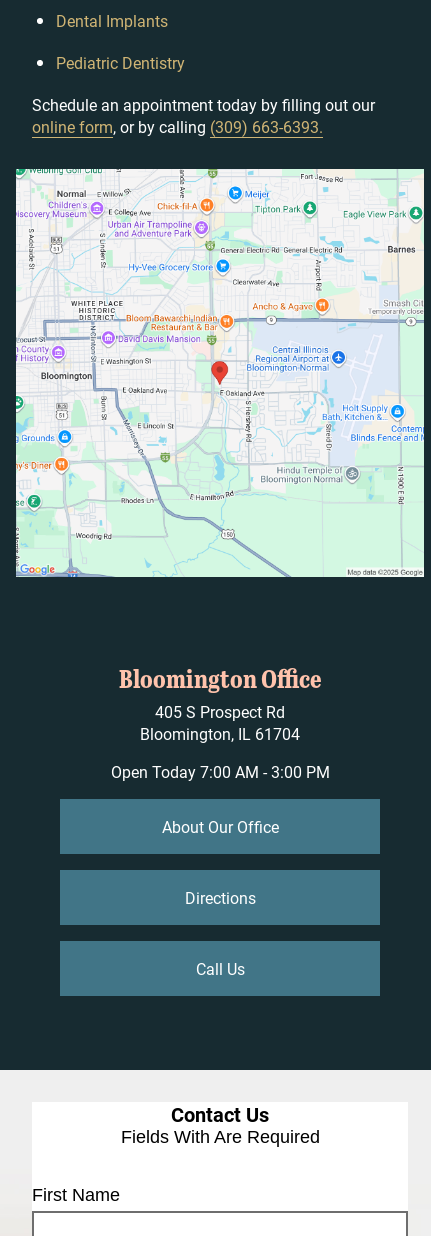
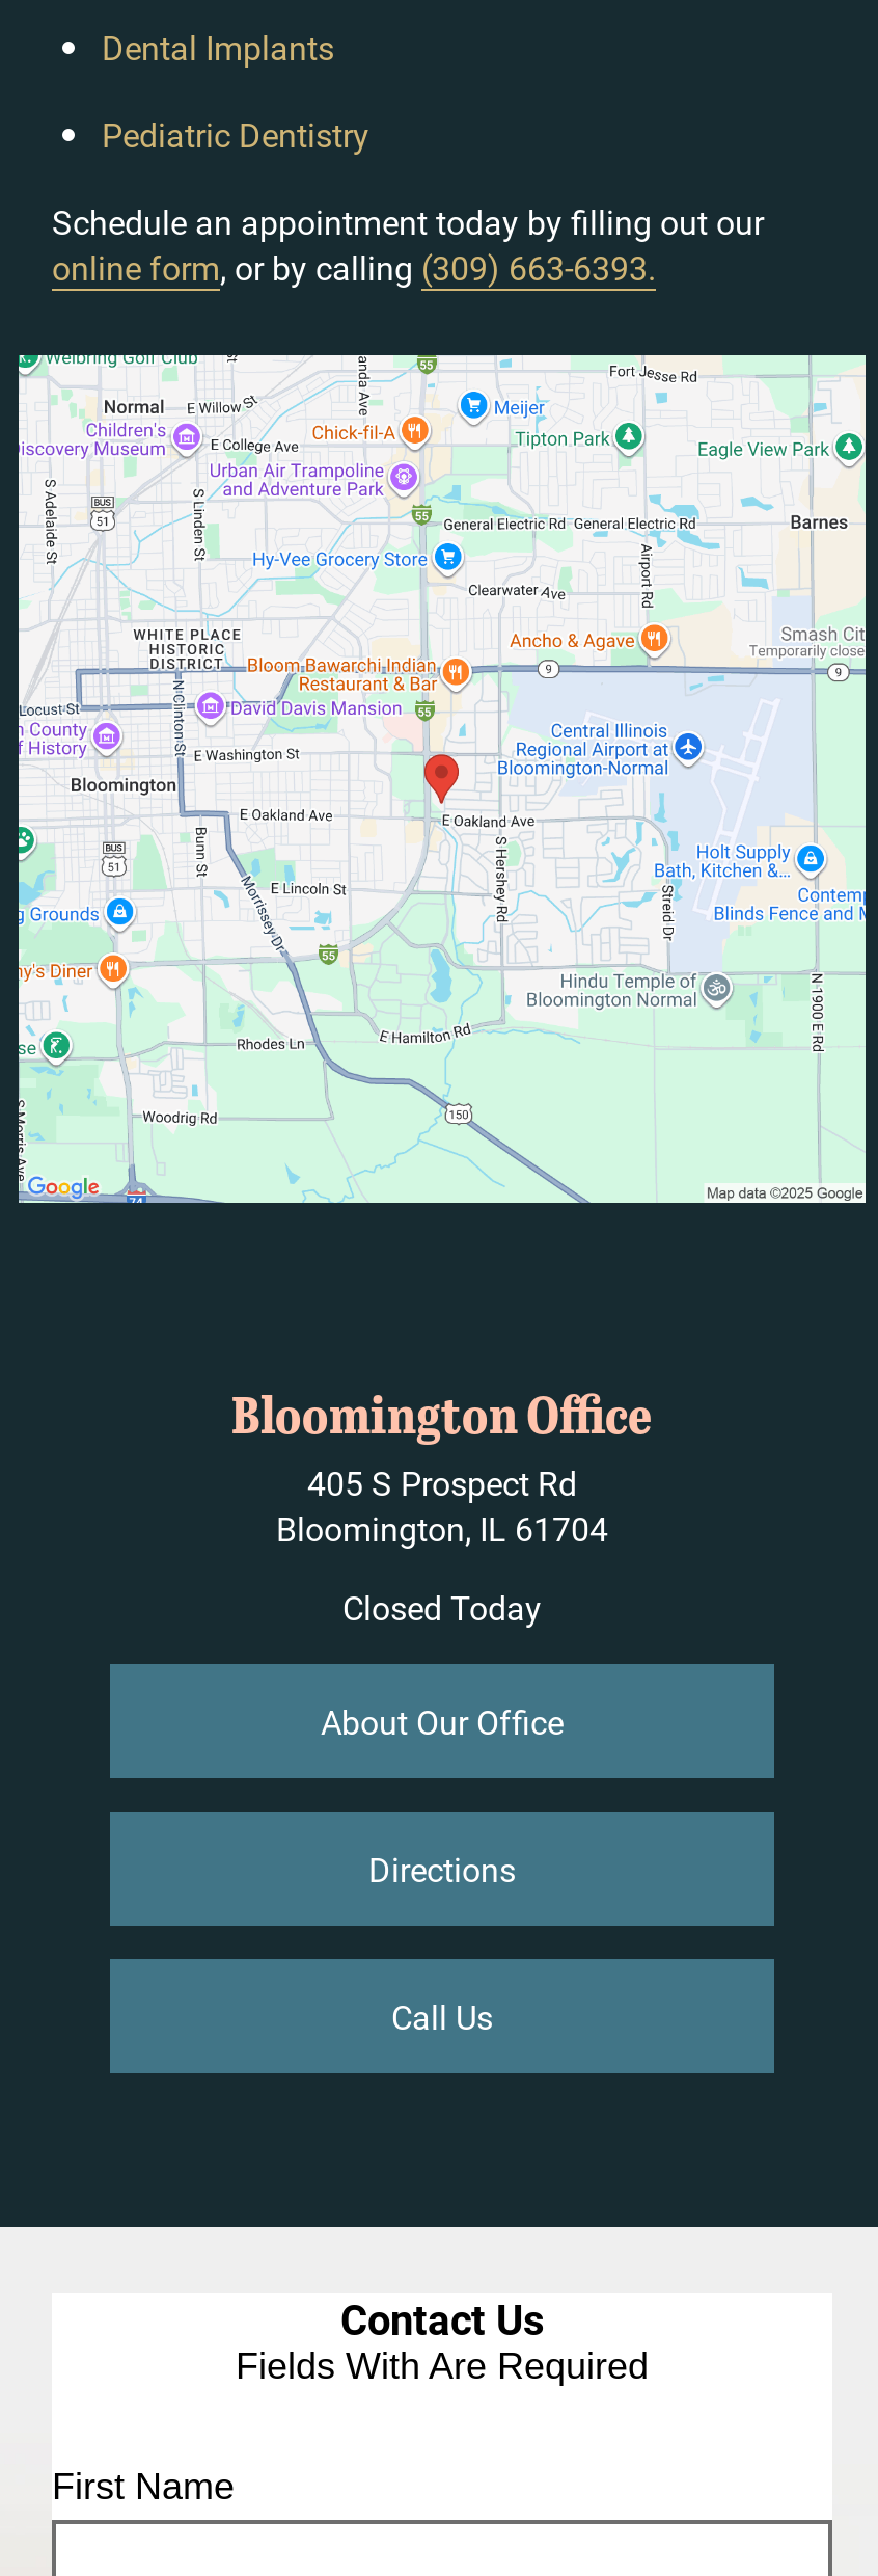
- Open Today 7:00 AM - 3:00 PM
+ Closed Today
